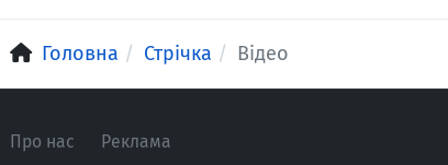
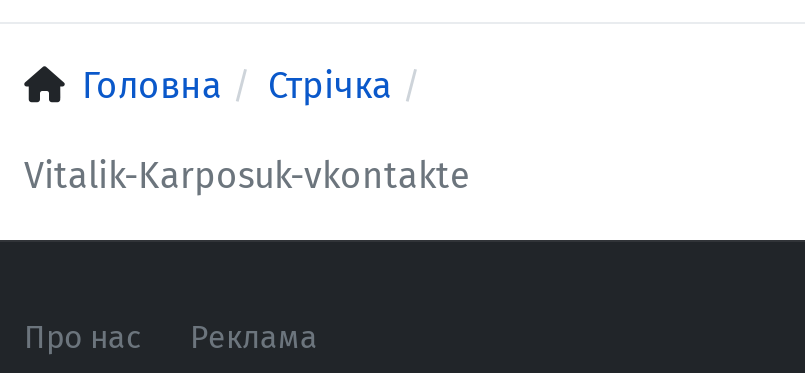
- Відео
+ Vitalik-Karposuk-vkontakte
